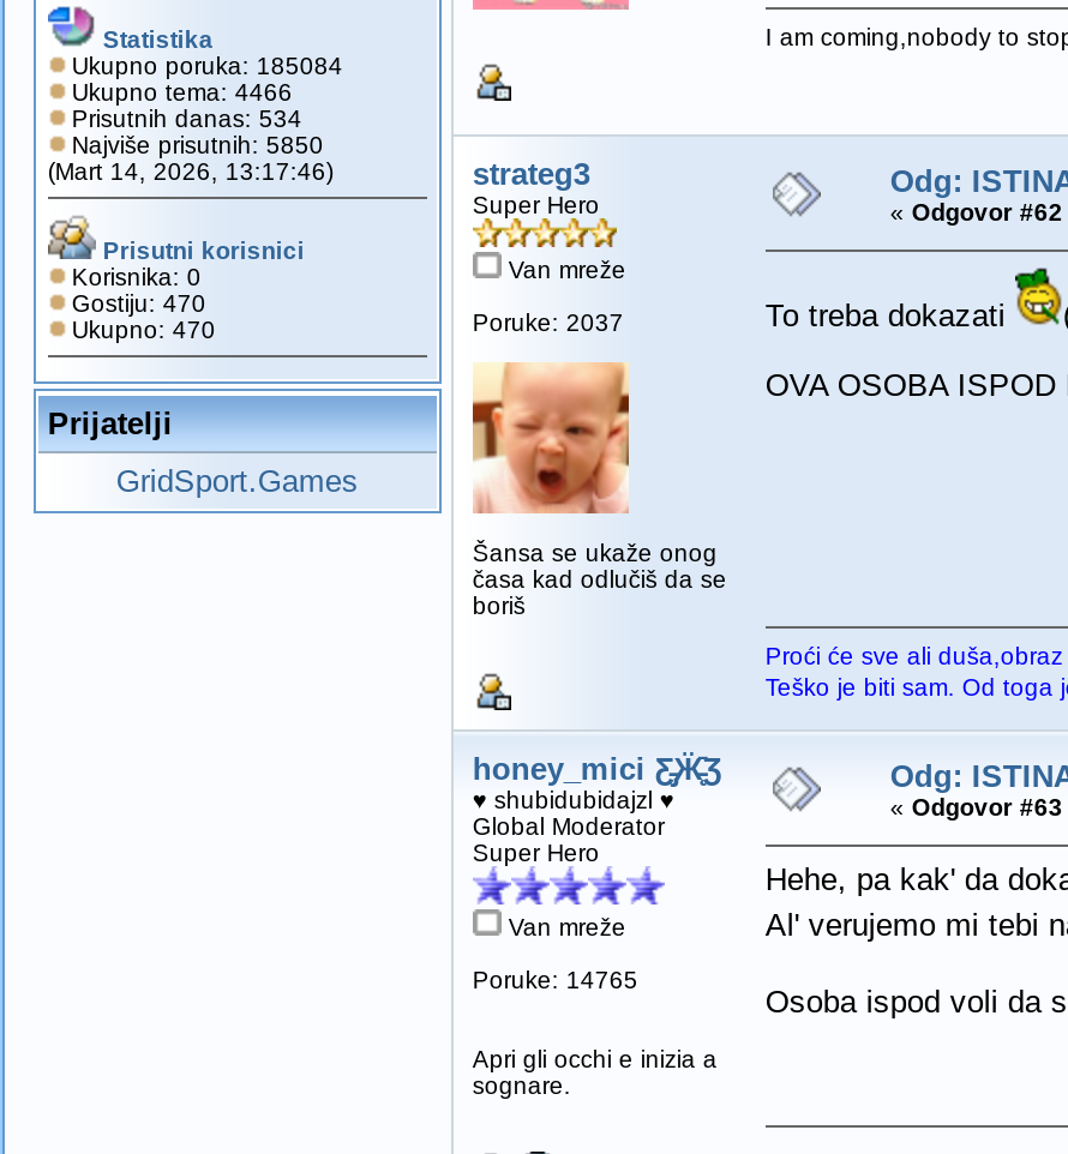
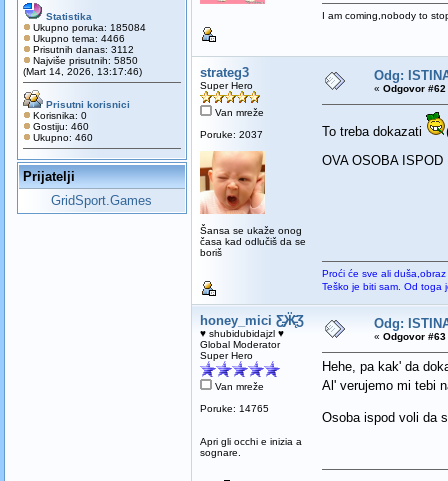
- Prisutnih danas: 534
+ Prisutnih danas: 3112

- Gostiju: 470
+ Gostiju: 460

- Ukupno: 470
+ Ukupno: 460
